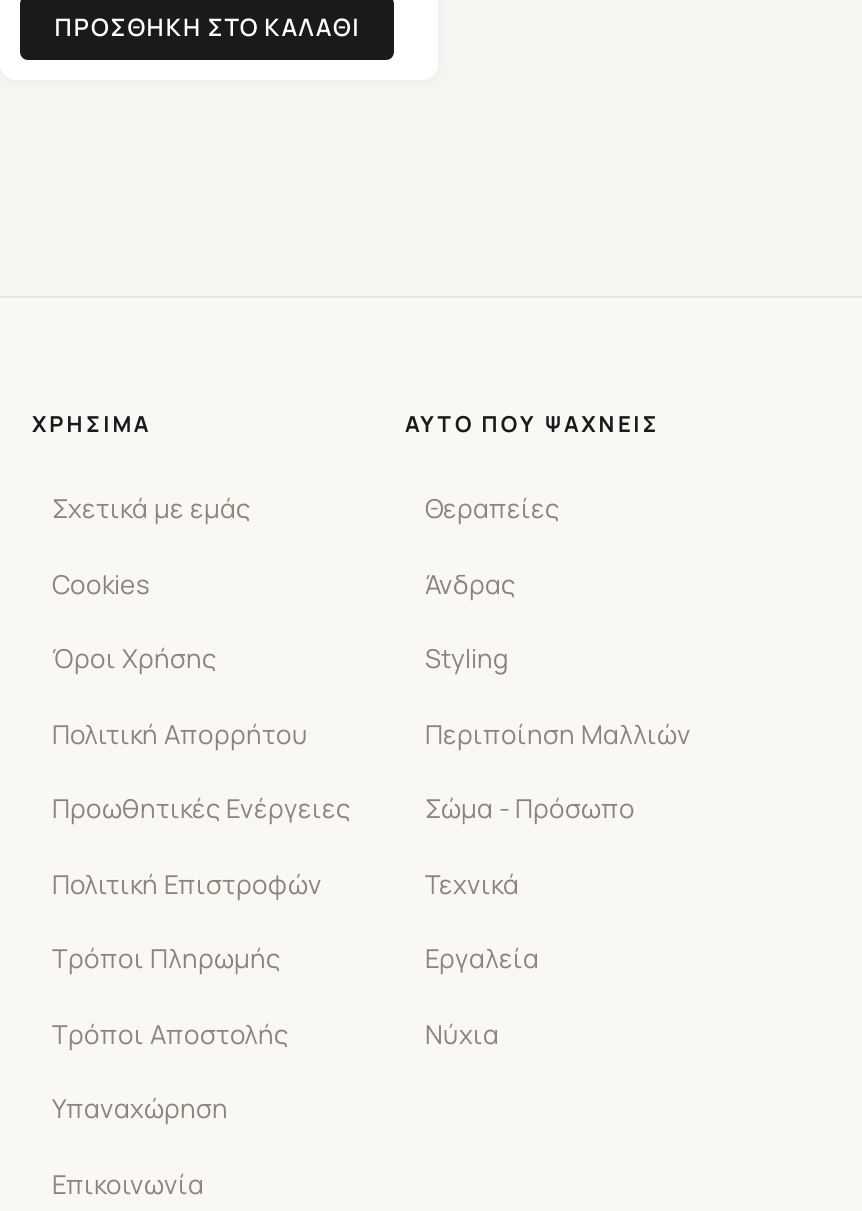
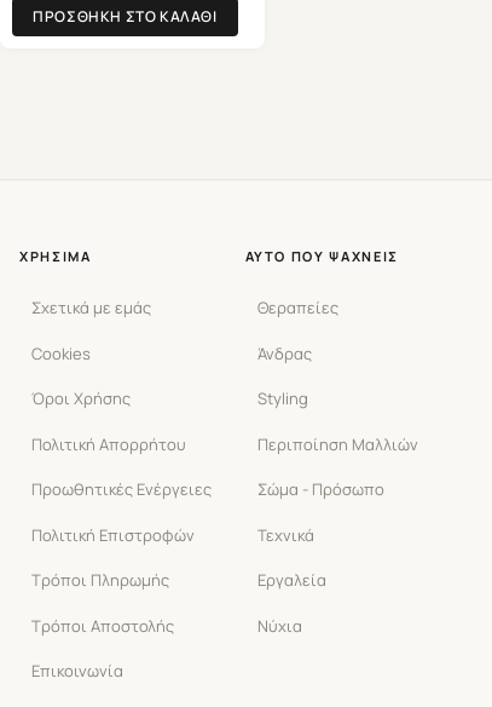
- Υπαναχώρηση
